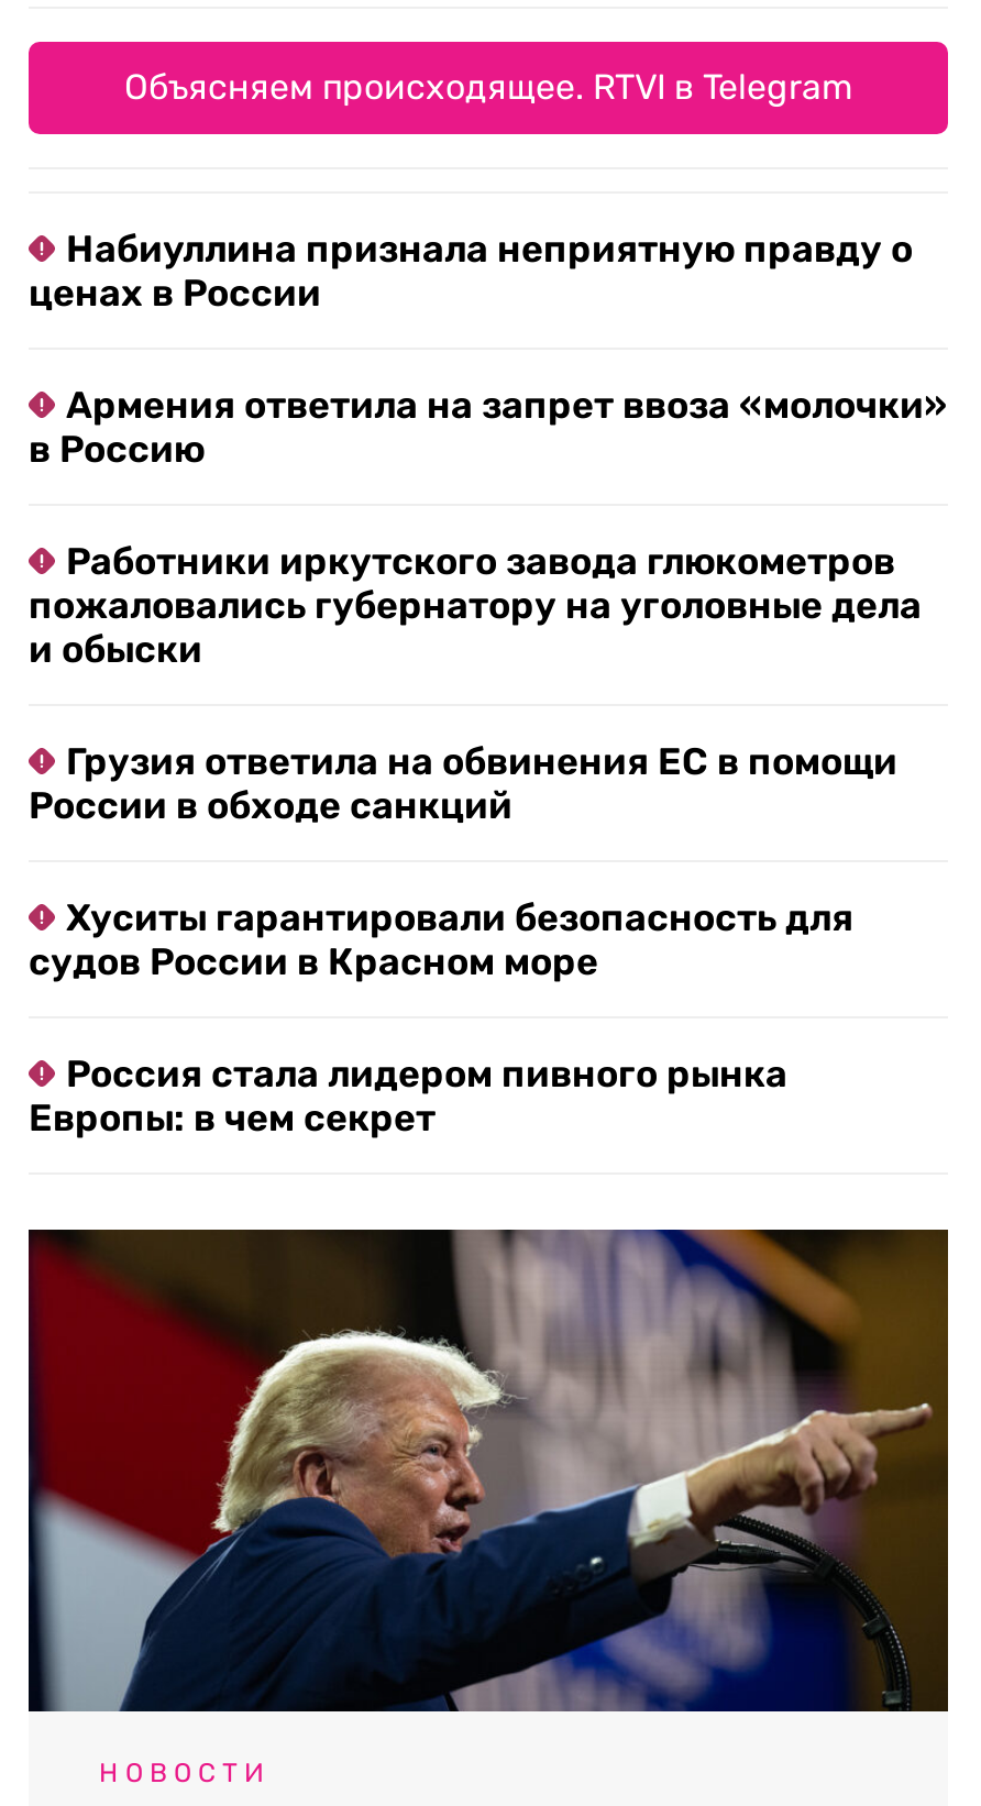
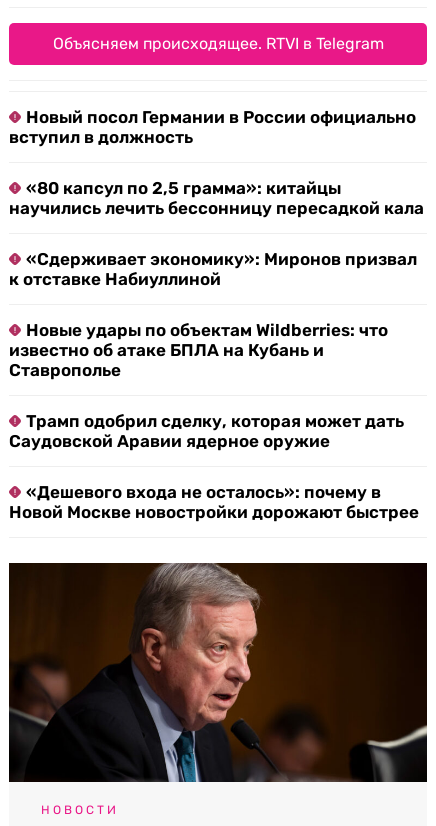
- Набиуллина признала неприятную правду о
- ценах в России
+ Новый посол Германии в России официально
+ вступил в должность

- Армения ответила на запрет ввоза «молочки»
- в Россию
+ «80 капсул по 2,5 грамма»: китайцы
+ научились лечить бессонницу пересадкой кала

- Работники иркутского завода глюкометров
- пожаловались губернатору на уголовные дела
- и обыски
+ «Сдерживает экономику»: Миронов призвал
+ к отставке Набиуллиной

- Грузия ответила на обвинения ЕС в помощи
- России в обходе санкций
+ Новые удары по объектам Wildberries: что
+ известно об атаке БПЛА на Кубань и
+ Ставрополье

- Хуситы гарантировали безопасность для
- судов России в Красном море
+ Трамп одобрил сделку, которая может дать
+ Саудовской Аравии ядерное оружие

- Россия стала лидером пивного рынка
- Европы: в чем секрет
+ «Дешевого входа не осталось»: почему в
+ Новой Москве новостройки дорожают быстрее

- [image]
+ [image]
